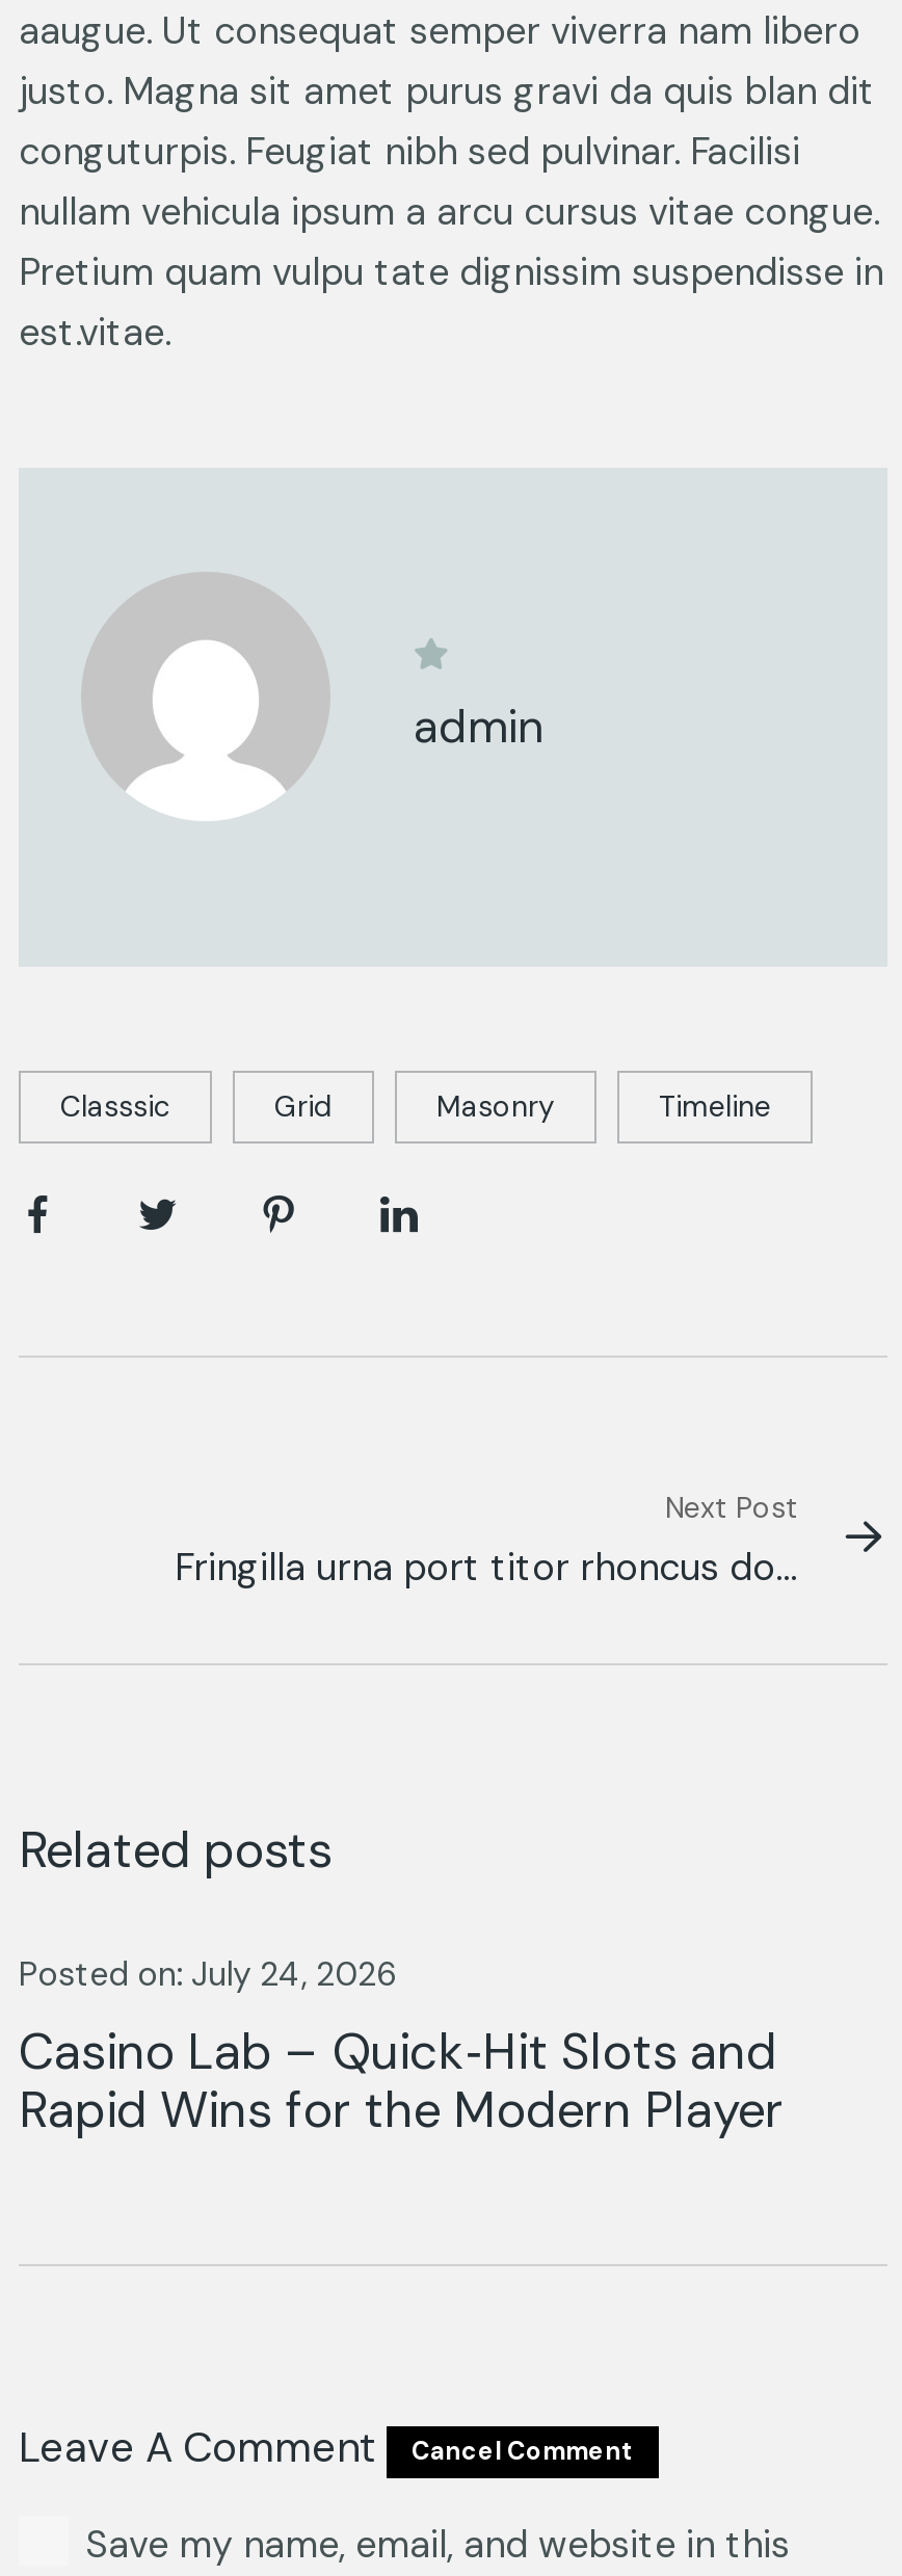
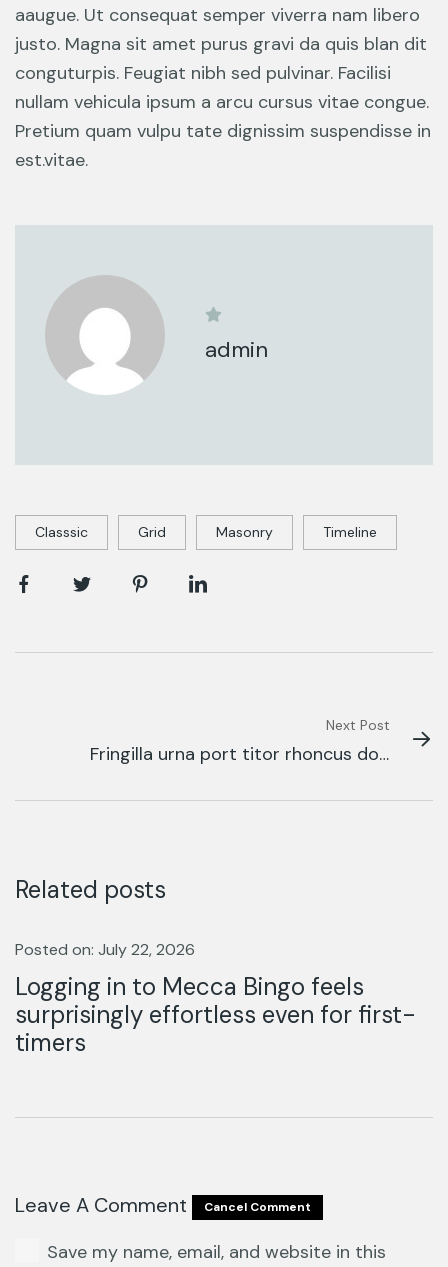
- Posted on: July 24, 2026
- Casino Lab – Quick‑Hit Slots and
- Rapid Wins for the Modern Player
+ Posted on: July 22, 2026
+ Logging in to Mecca Bingo feels
+ surprisingly effortless even for first-
+ timers
